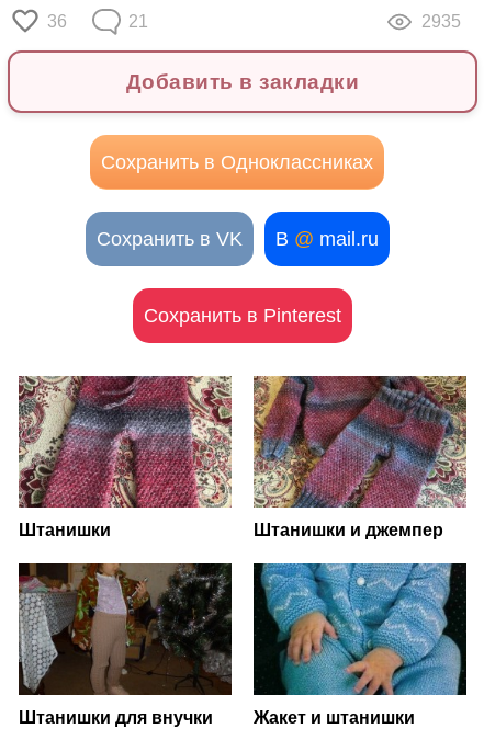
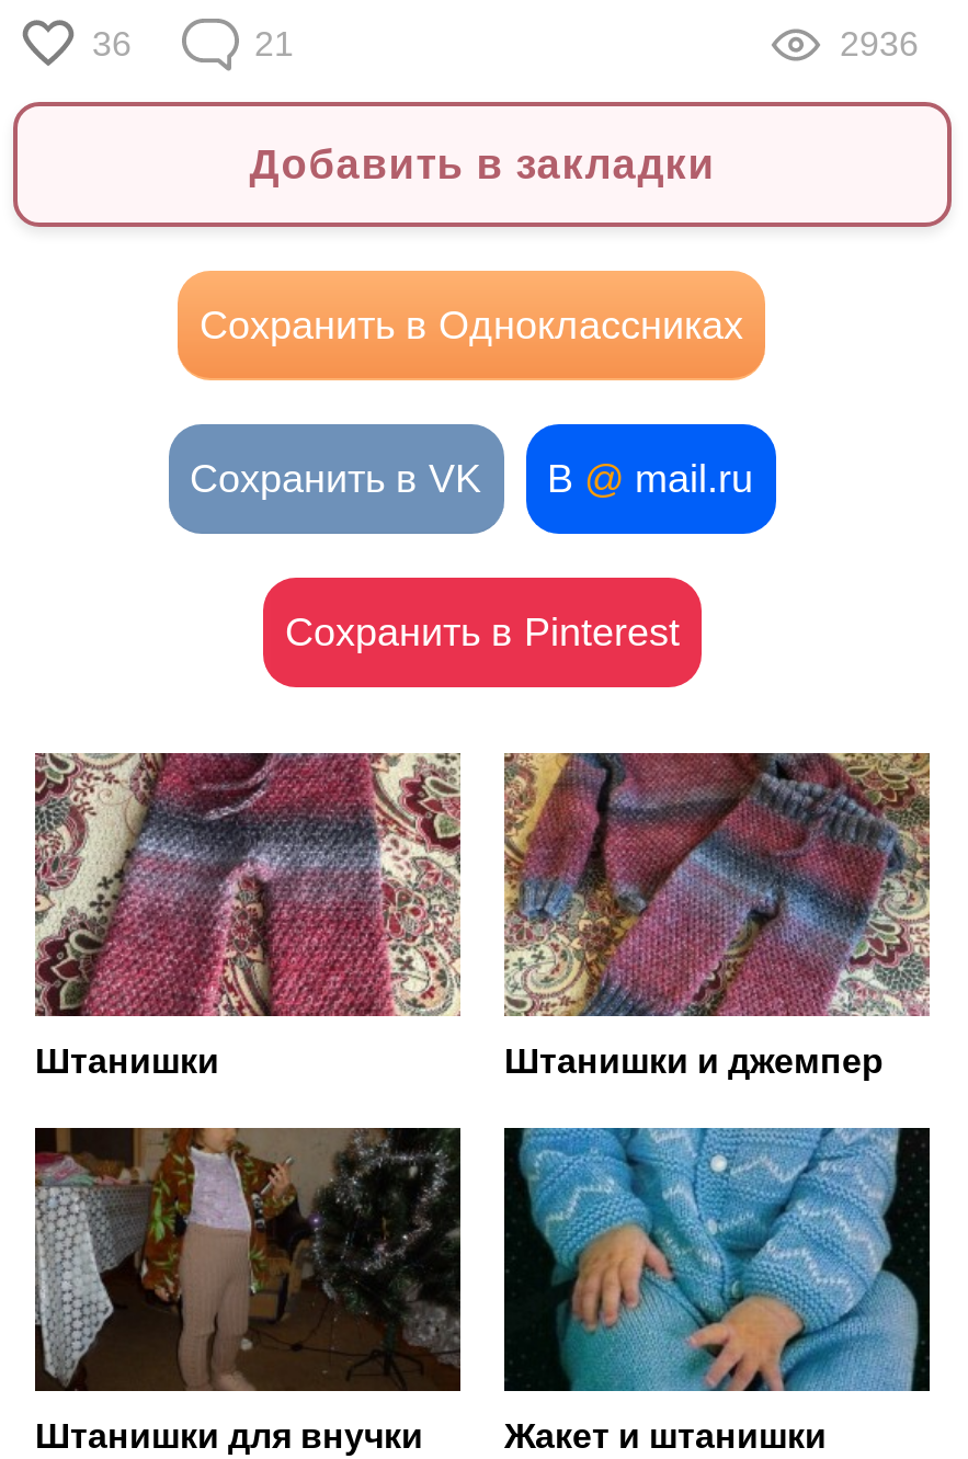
- 2935
+ 2936
